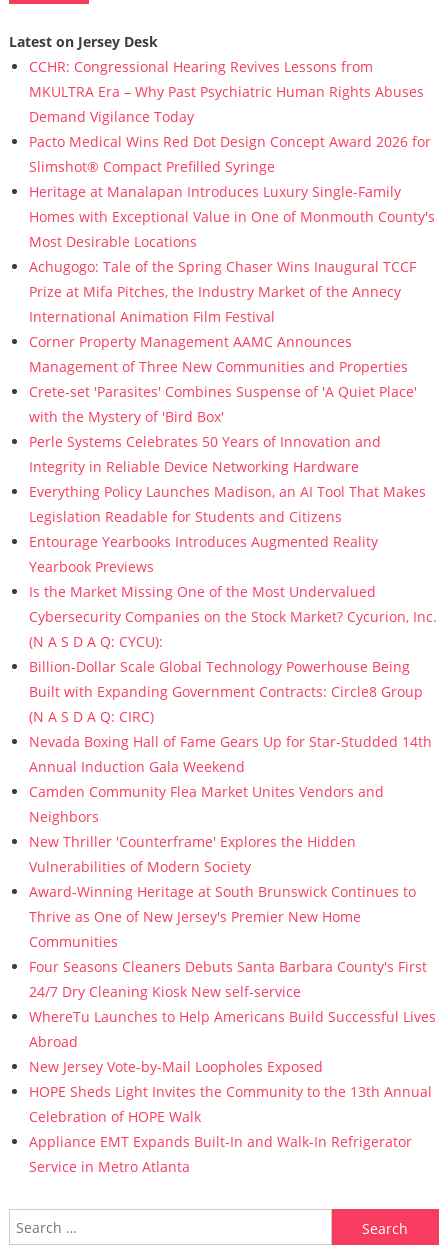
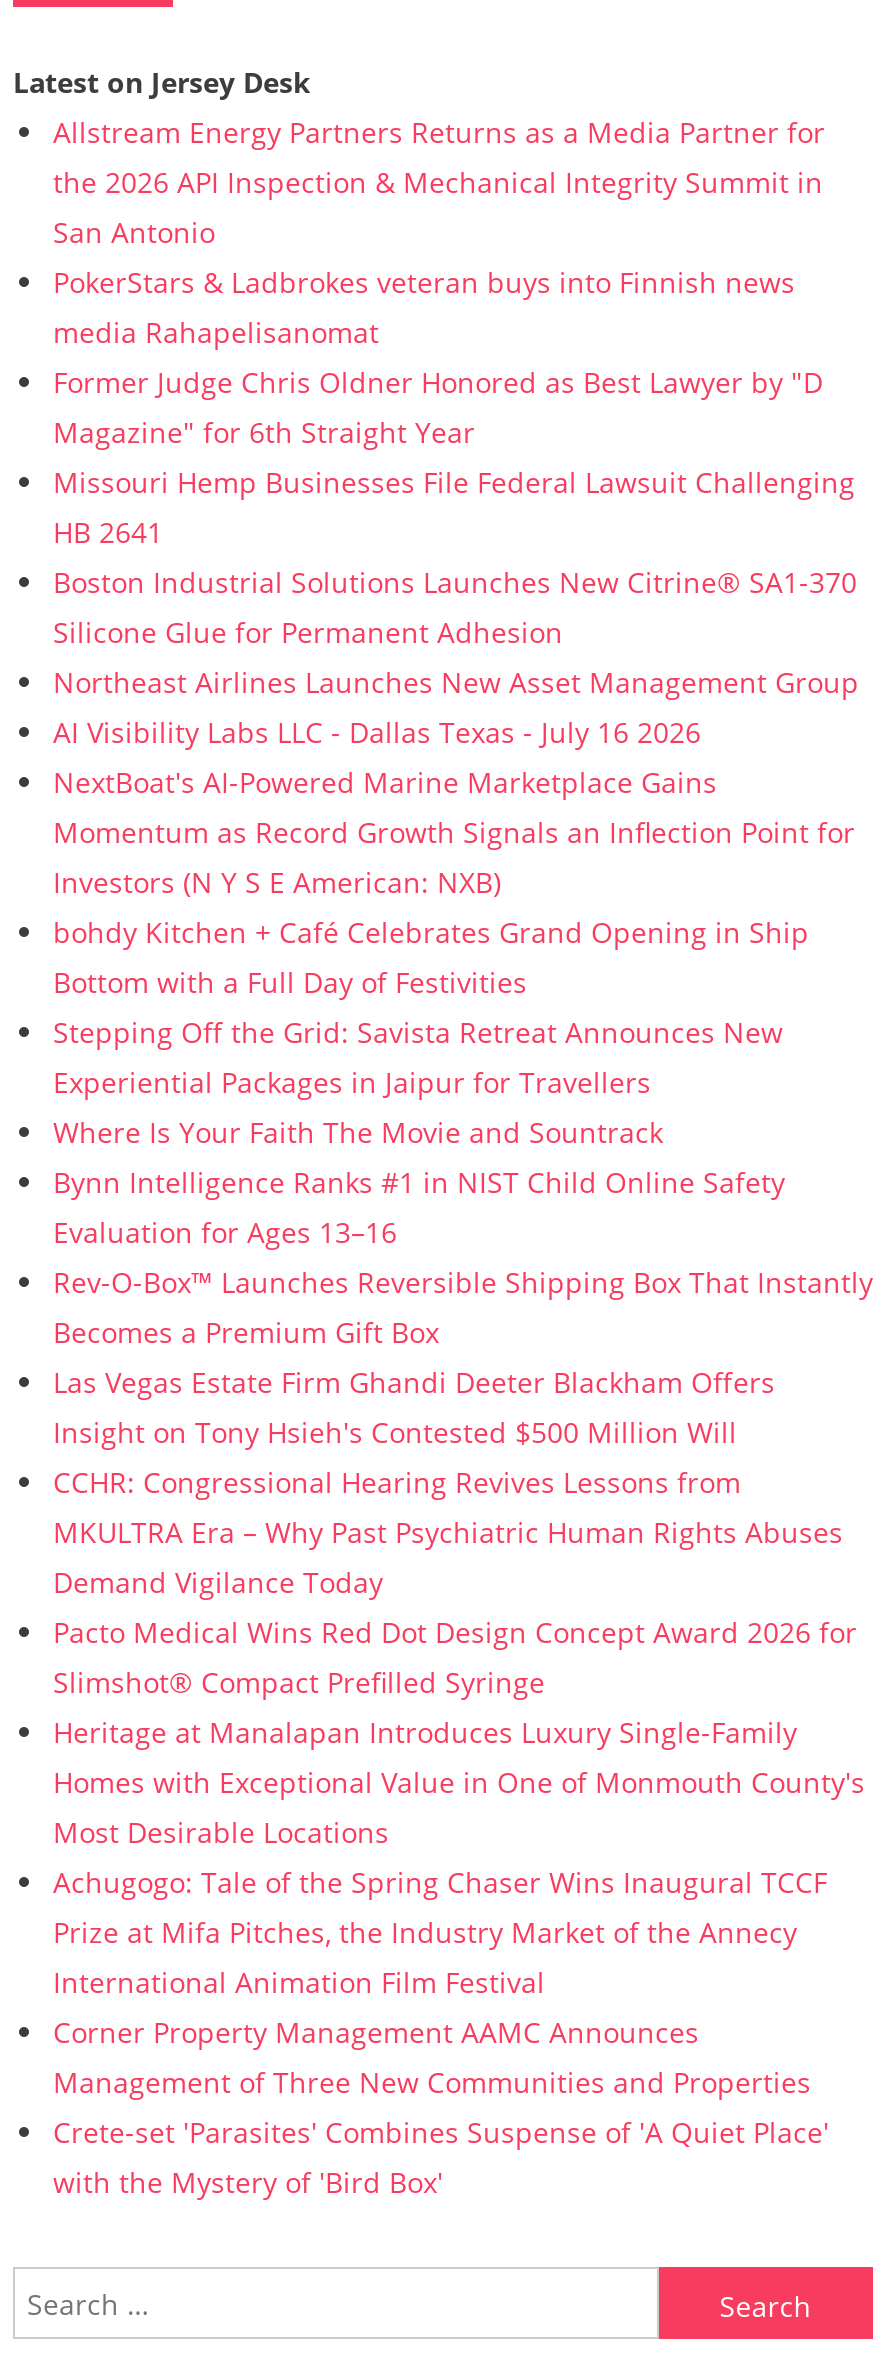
+ Allstream Energy Partners Returns as a Media Partner for
+ the 2026 API Inspection & Mechanical Integrity Summit in
+ San Antonio
+ PokerStars & Ladbrokes veteran buys into Finnish news
+ media Rahapelisanomat
+ Former Judge Chris Oldner Honored as Best Lawyer by "D
+ Magazine" for 6th Straight Year
+ Missouri Hemp Businesses File Federal Lawsuit Challenging
+ HB 2641
+ Boston Industrial Solutions Launches New Citrine® SA1-370
+ Silicone Glue for Permanent Adhesion
+ Northeast Airlines Launches New Asset Management Group
+ AI Visibility Labs LLC - Dallas Texas - July 16 2026
+ NextBoat's AI-Powered Marine Marketplace Gains
+ Momentum as Record Growth Signals an Inflection Point for
+ Investors (N Y S E American: NXB)
+ bohdy Kitchen + Café Celebrates Grand Opening in Ship
+ Bottom with a Full Day of Festivities
+ Stepping Off the Grid: Savista Retreat Announces New
+ Experiential Packages in Jaipur for Travellers
+ Where Is Your Faith The Movie and Sountrack
+ Bynn Intelligence Ranks #1 in NIST Child Online Safety
+ Evaluation for Ages 13–16
+ Rev-O-Box™ Launches Reversible Shipping Box That Instantly
+ Becomes a Premium Gift Box
+ Las Vegas Estate Firm Ghandi Deeter Blackham Offers
+ Insight on Tony Hsieh's Contested $500 Million Will

moved down: CCHR: Congressional Hearing Revives Lessons from | MKULTRA Era – Why Past Psychiatric Human Rights Abuses | Demand Vigilance Today | ... | Crete-set 'Parasites' Combines Suspense of 'A Quiet Place' | with the Mystery of 'Bird Box'

- Perle Systems Celebrates 50 Years of Innovation and
- Integrity in Reliable Device Networking Hardware
- Everything Policy Launches Madison, an AI Tool That Makes
- Legislation Readable for Students and Citizens
- Entourage Yearbooks Introduces Augmented Reality
- Yearbook Previews
- Is the Market Missing One of the Most Undervalued
- Cybersecurity Companies on the Stock Market? Cycurion, Inc.
- (N A S D A Q: CYCU):
- Billion-Dollar Scale Global Technology Powerhouse Being
- Built with Expanding Government Contracts: Circle8 Group
- (N A S D A Q: CIRC)
- Nevada Boxing Hall of Fame Gears Up for Star-Studded 14th
- Annual Induction Gala Weekend
- Camden Community Flea Market Unites Vendors and
- Neighbors
- New Thriller 'Counterframe' Explores the Hidden
- Vulnerabilities of Modern Society
- Award-Winning Heritage at South Brunswick Continues to
- Thrive as One of New Jersey's Premier New Home
- Communities
- Four Seasons Cleaners Debuts Santa Barbara County's First
- 24/7 Dry Cleaning Kiosk New self-service
- WhereTu Launches to Help Americans Build Successful Lives
- Abroad
- New Jersey Vote-by-Mail Loopholes Exposed
- HOPE Sheds Light Invites the Community to the 13th Annual
- Celebration of HOPE Walk
- Appliance EMT Expands Built-In and Walk-In Refrigerator
- Service in Metro Atlanta
